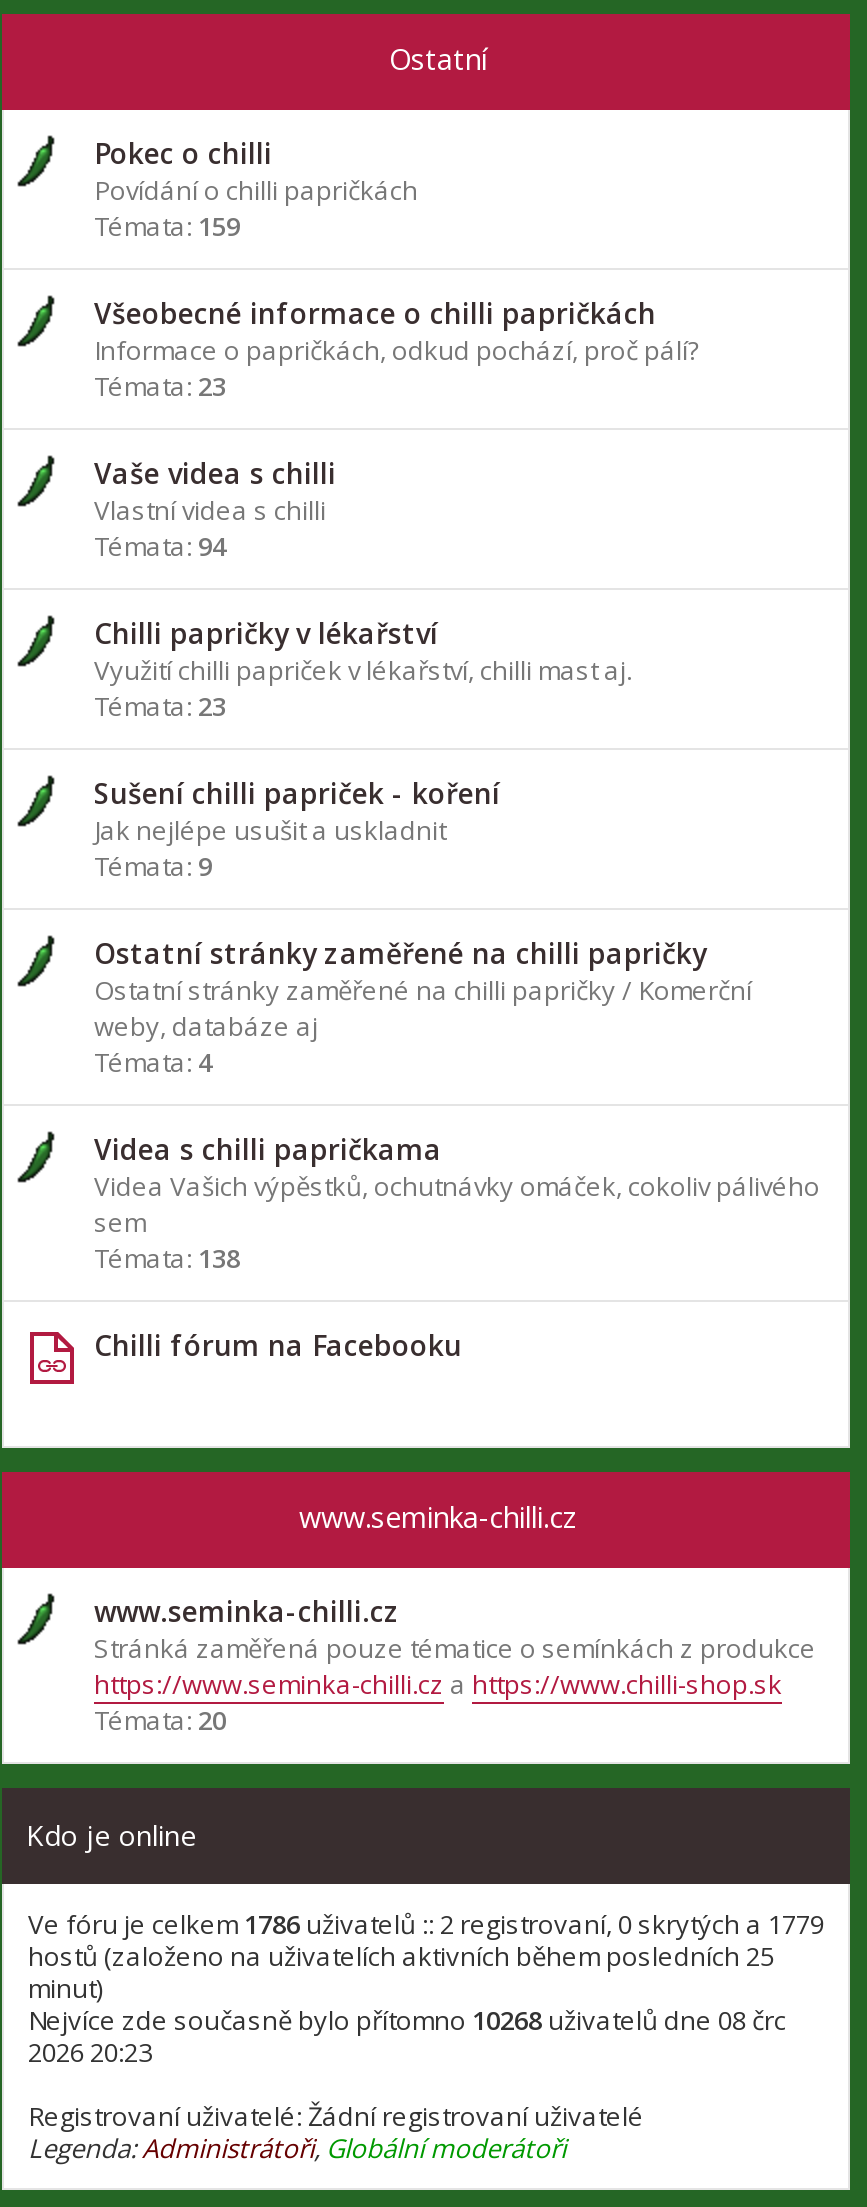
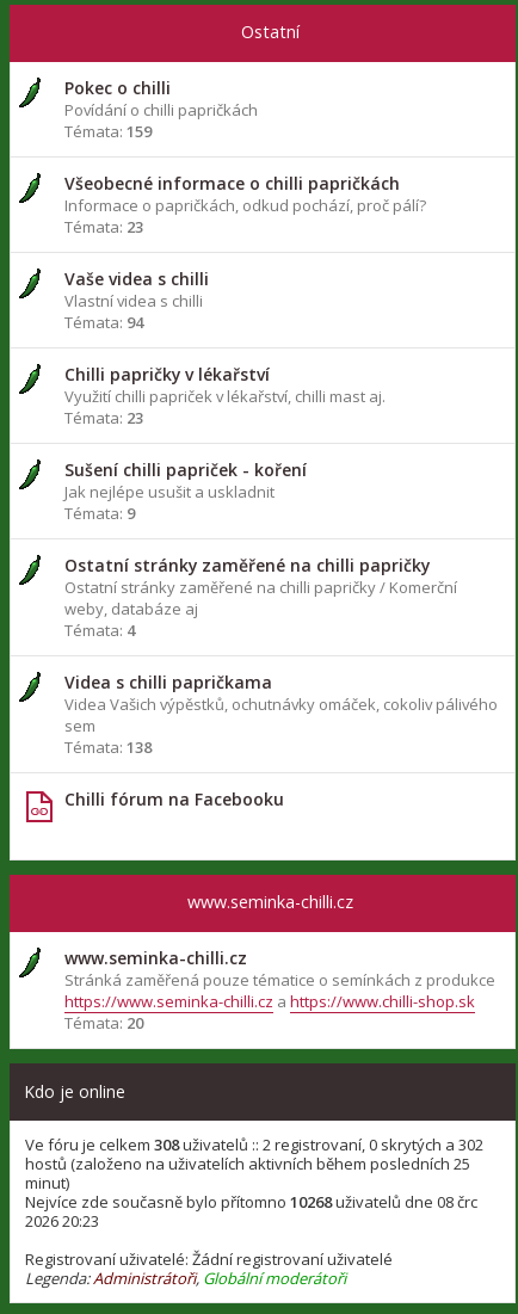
- Ve fóru je celkem 1786 uživatelů :: 2 registrovaní, 0 skrytých a 1779
+ Ve fóru je celkem 308 uživatelů :: 2 registrovaní, 0 skrytých a 302
